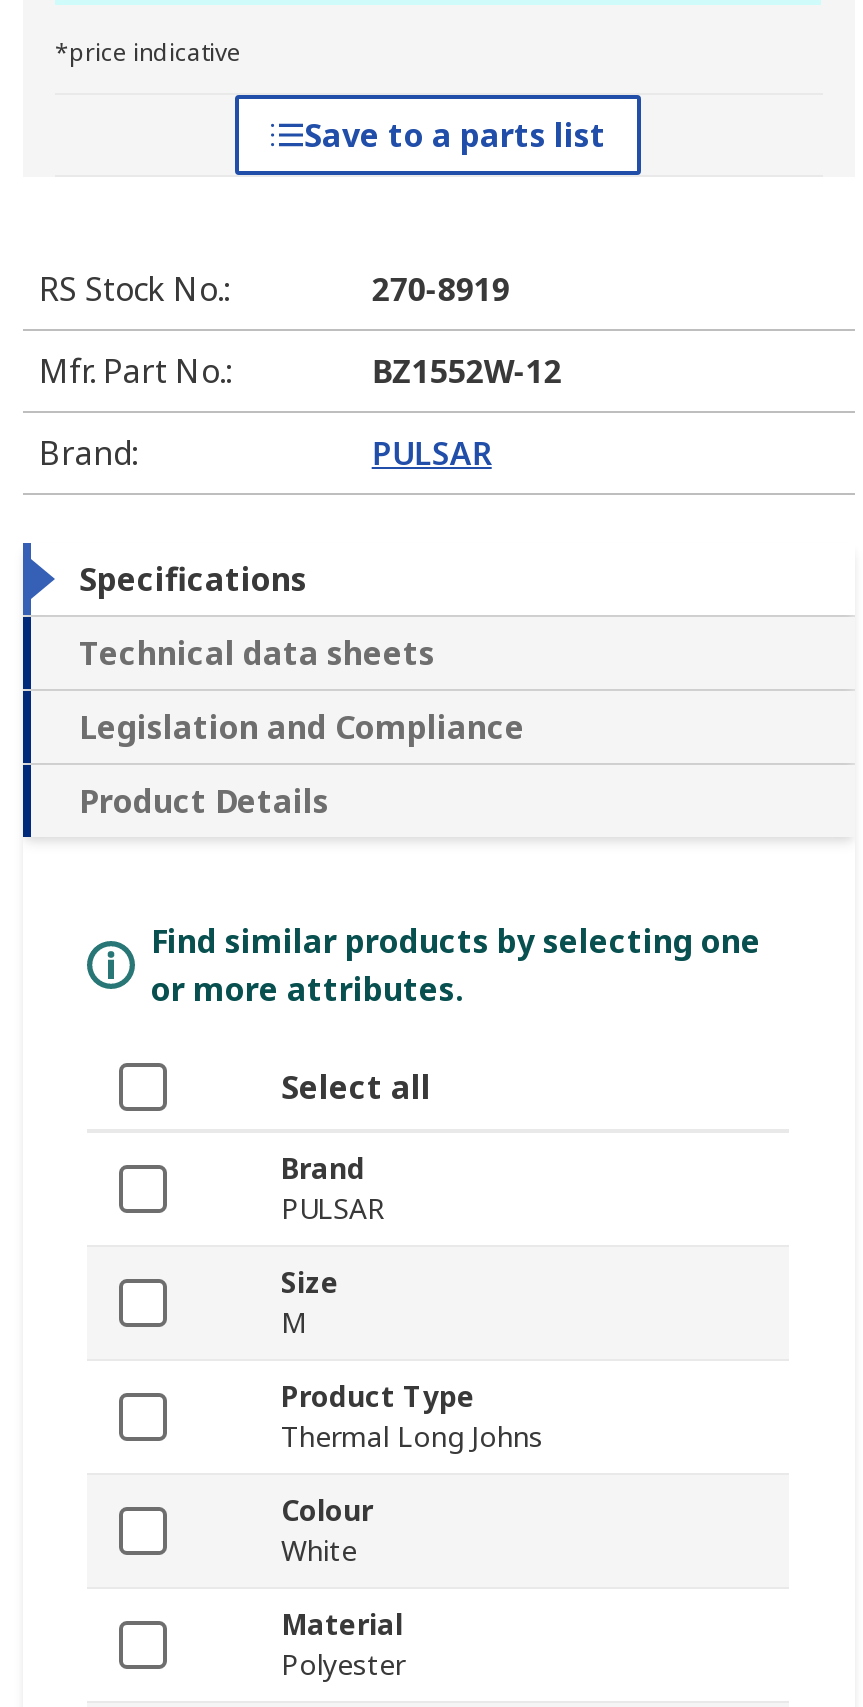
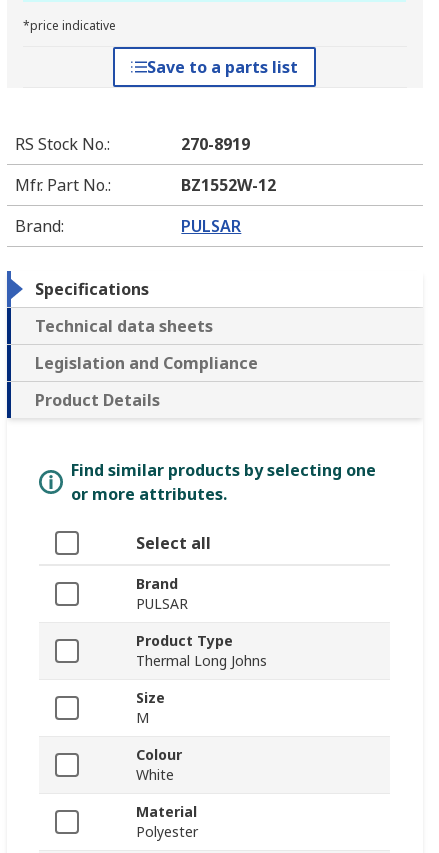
moved down: Size | M

moved up: Product Type | Thermal Long Johns
